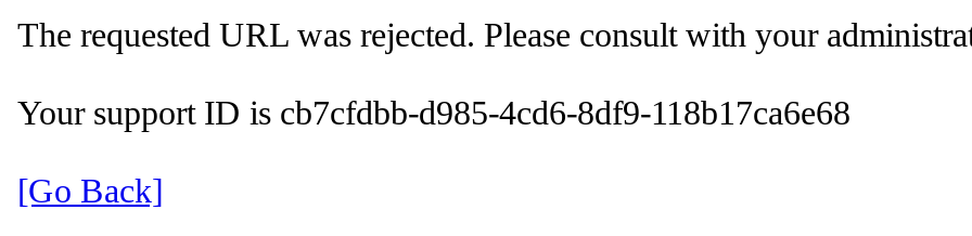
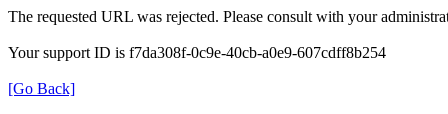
- Your support ID is cb7cfdbb-d985-4cd6-8df9-118b17ca6e68
+ Your support ID is f7da308f-0c9e-40cb-a0e9-607cdff8b254
